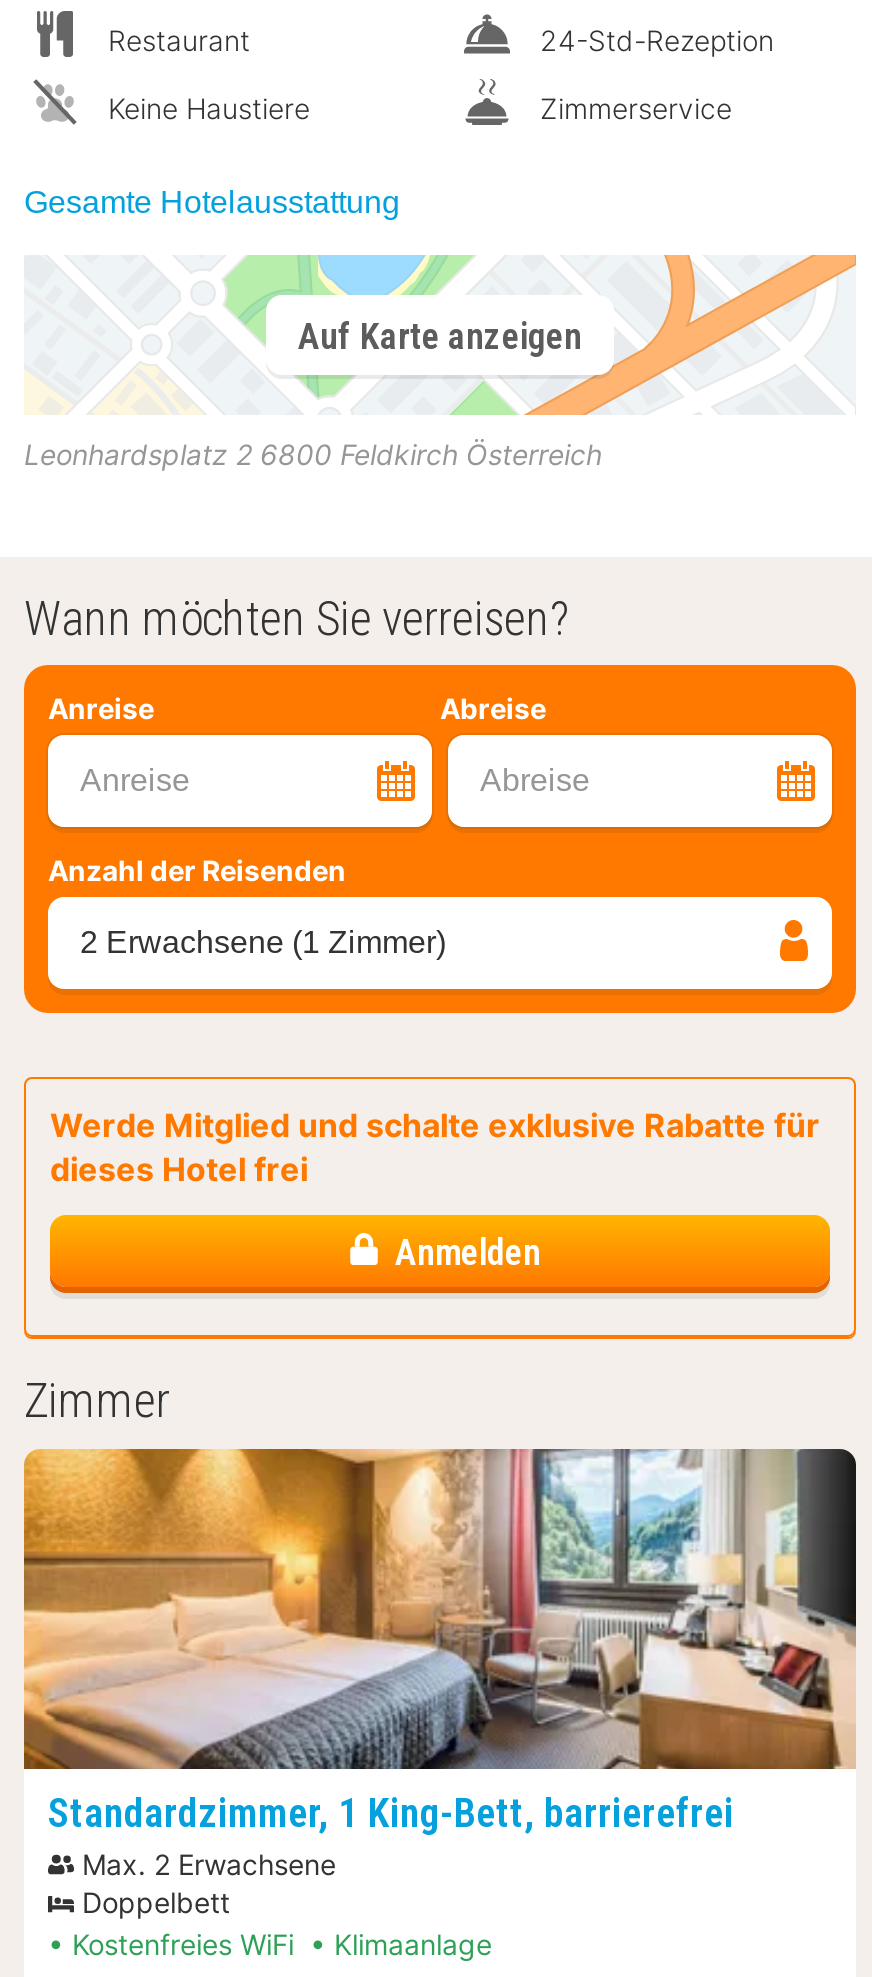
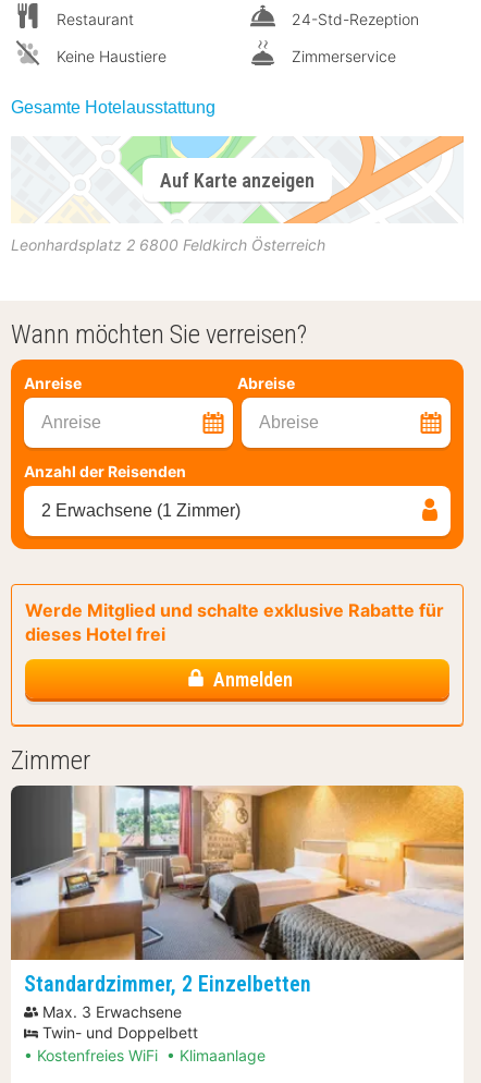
- [image]
- Standardzimmer, 1 King-Bett, barrierefrei
- Max. 2 Erwachsene
- Doppelbett
+ [image]
+ Standardzimmer, 2 Einzelbetten
+ Max. 3 Erwachsene
+ Twin- und Doppelbett
